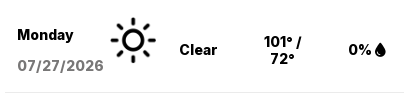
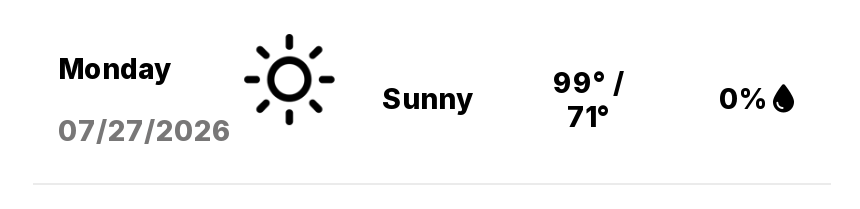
- Clear
- 101° /
- 72°
+ Sunny
+ 99° /
+ 71°
